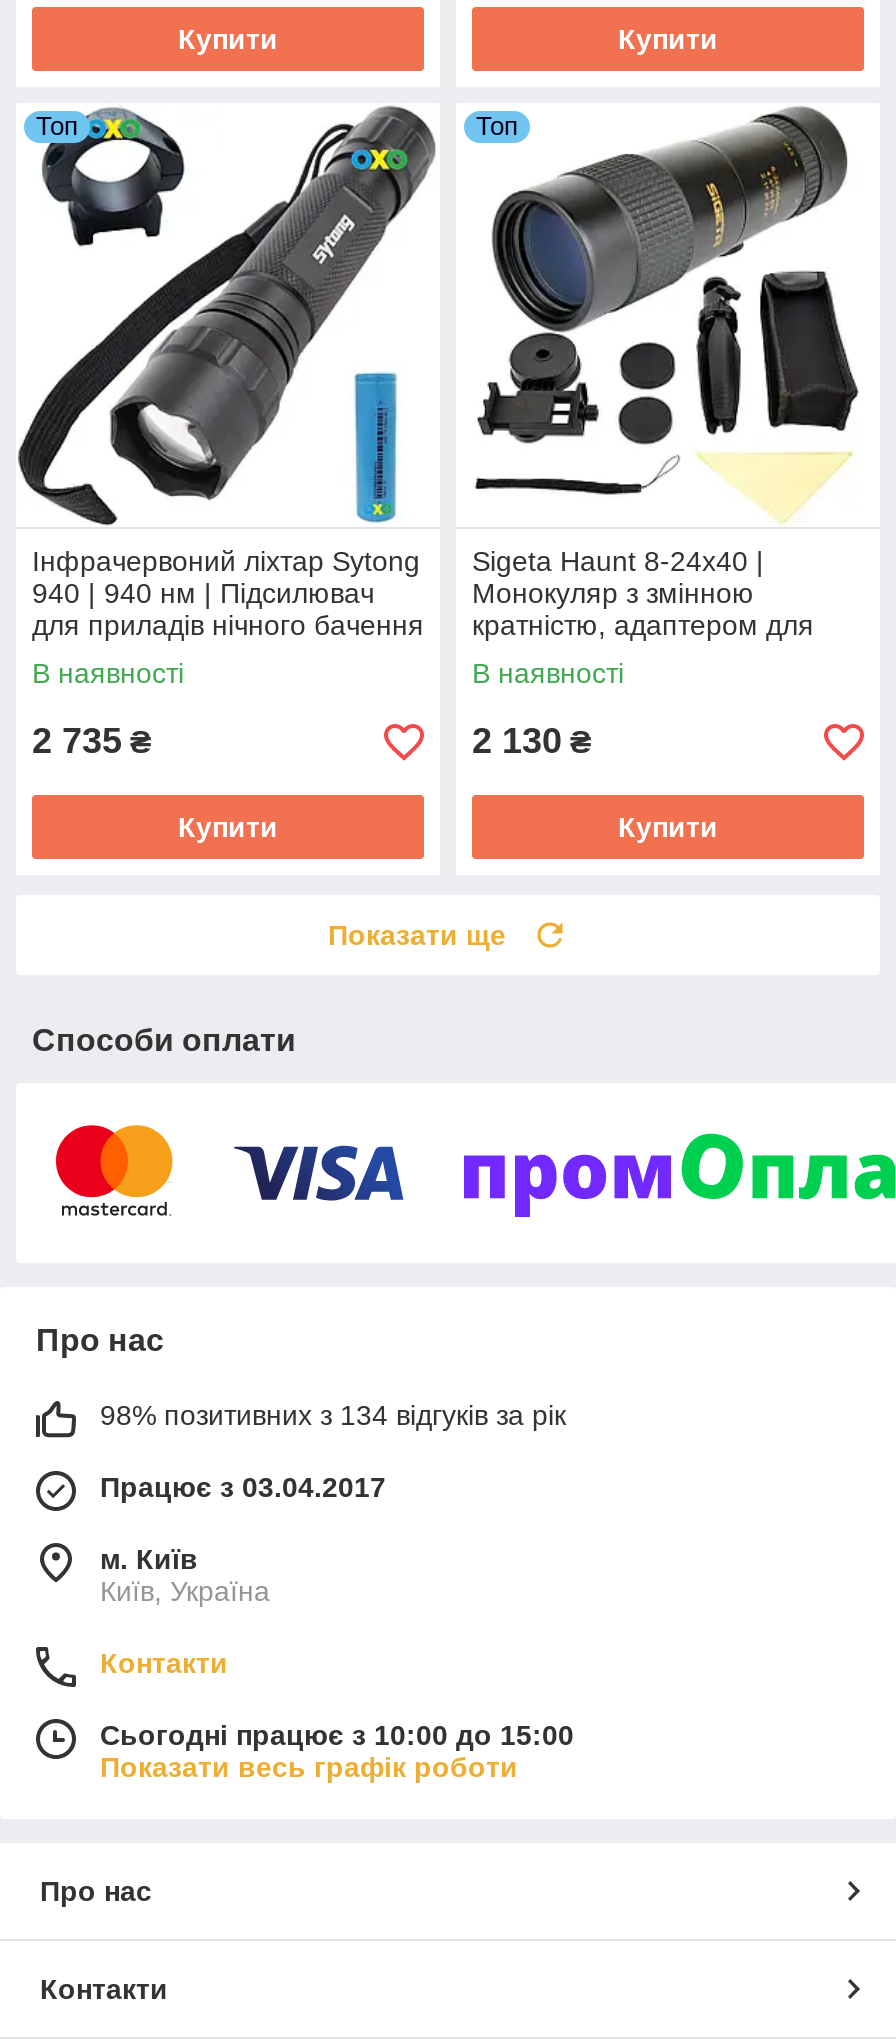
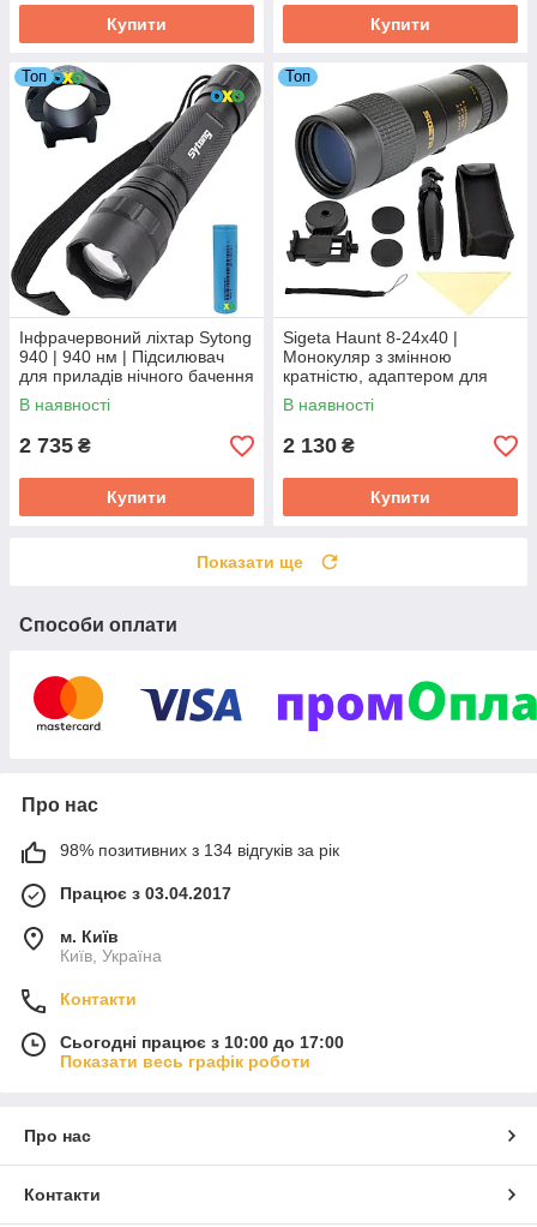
- Сьогодні працює з 10:00 до 15:00
+ Сьогодні працює з 10:00 до 17:00
